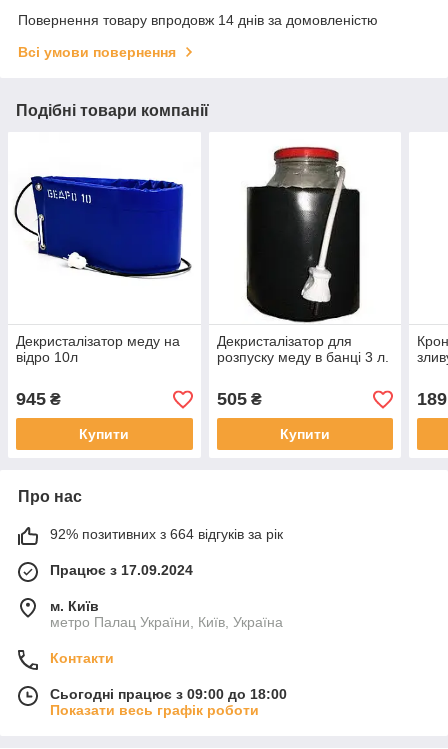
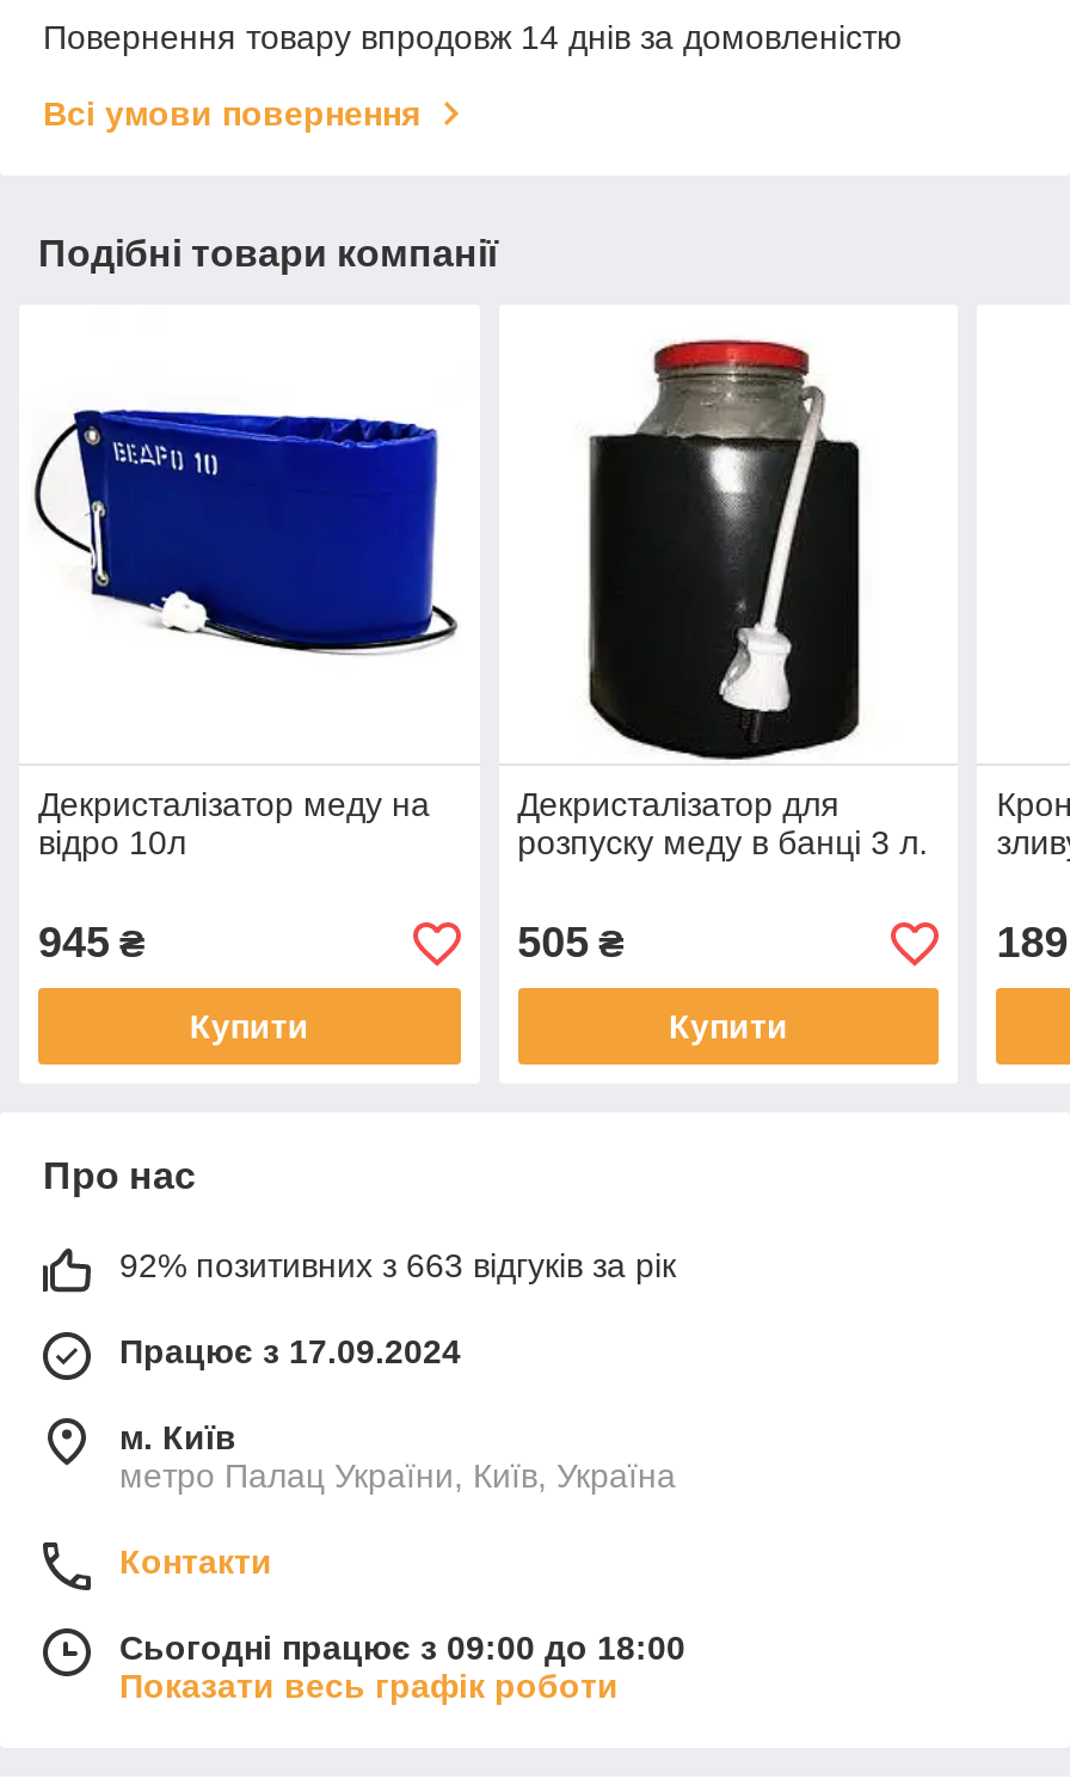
- 92% позитивних з 664 відгуків за рік
+ 92% позитивних з 663 відгуків за рік
